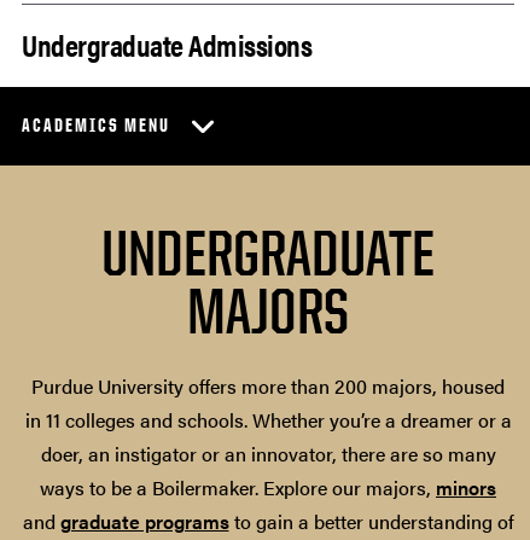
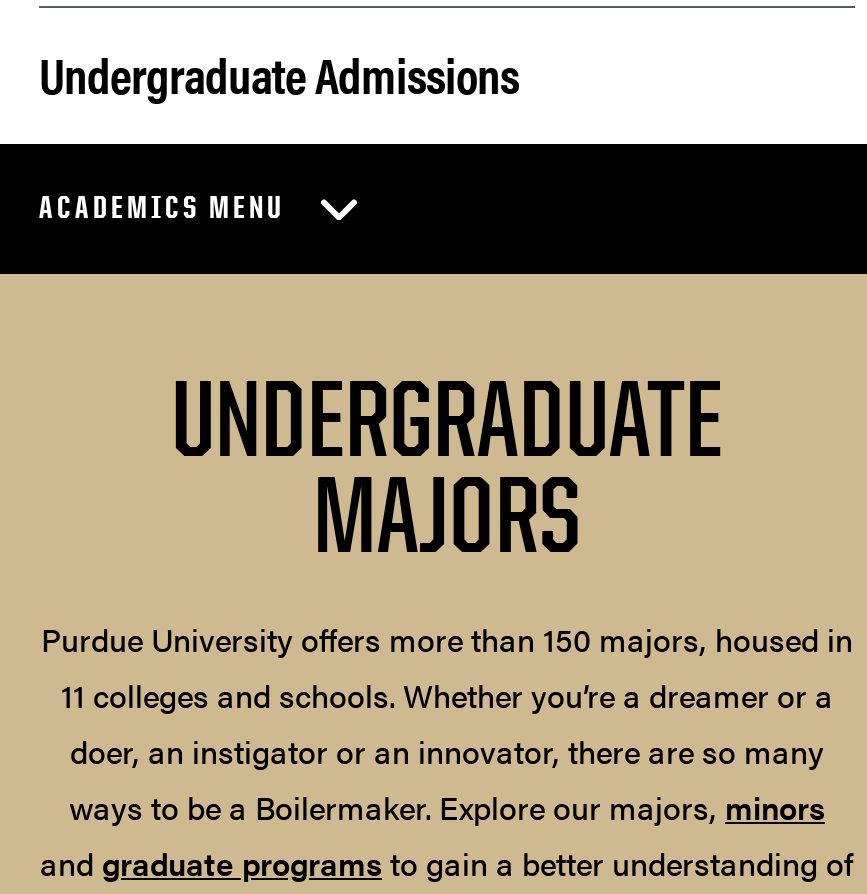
- Purdue University offers more than 200 majors, housed
- in 11 colleges and schools. Whether you’re a dreamer or a
+ Purdue University offers more than 150 majors, housed in
+ 11 colleges and schools. Whether you’re a dreamer or a
